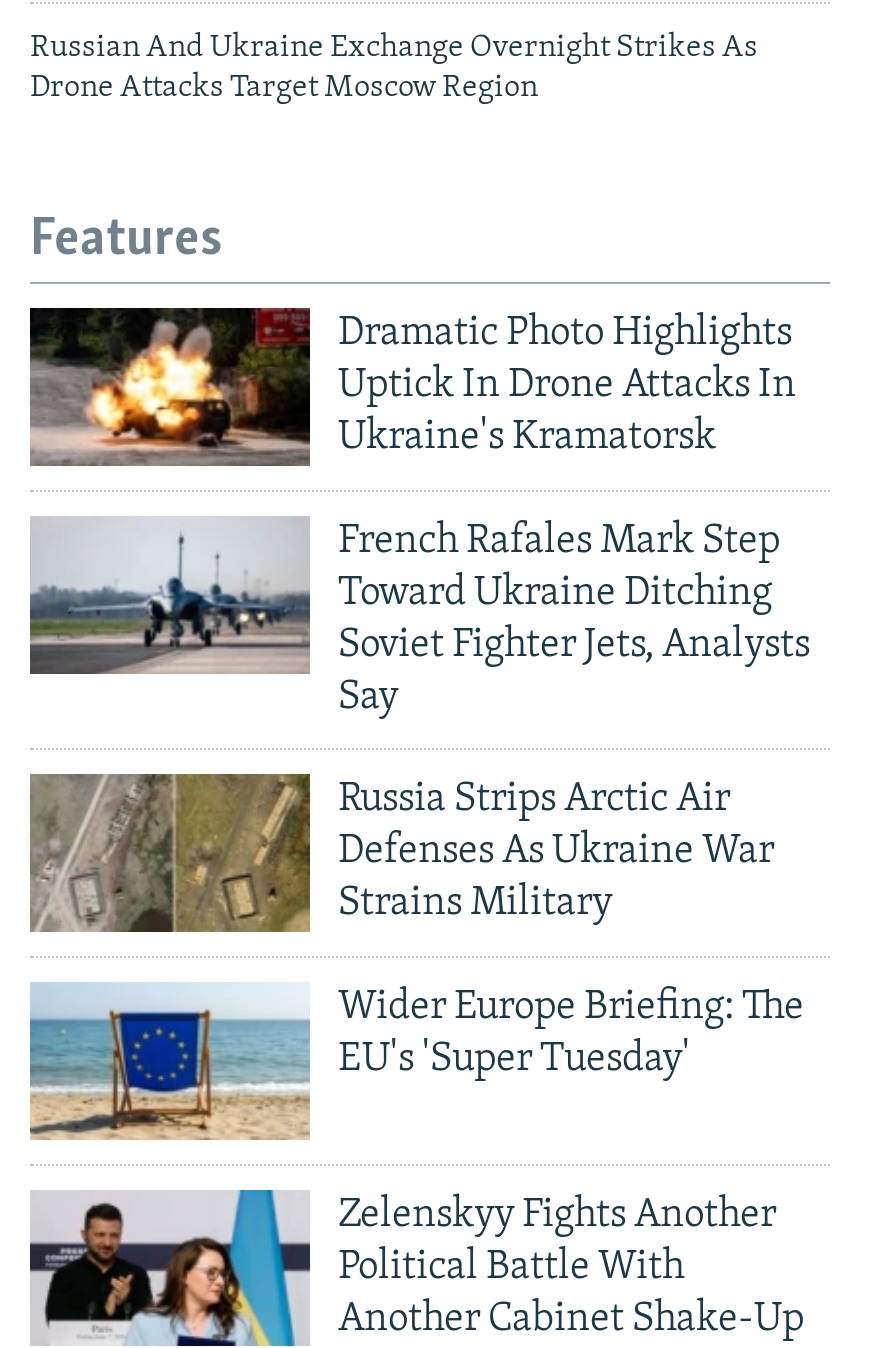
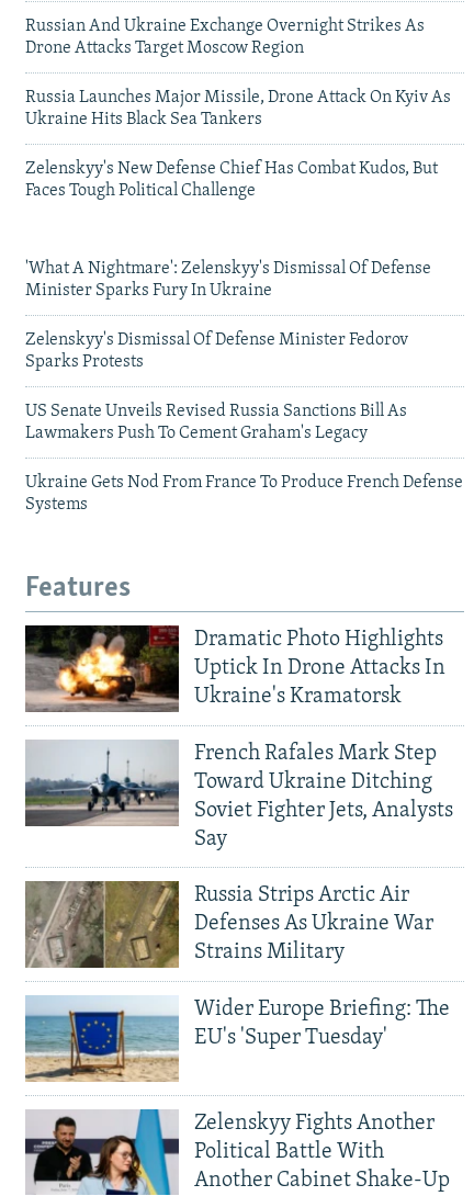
+ Russia Launches Major Missile, Drone Attack On Kyiv As
+ Ukraine Hits Black Sea Tankers
+ Zelenskyy's New Defense Chief Has Combat Kudos, But
+ Faces Tough Political Challenge

+ 'What A Nightmare': Zelenskyy's Dismissal Of Defense
+ Minister Sparks Fury In Ukraine
+ Zelenskyy's Dismissal Of Defense Minister Fedorov
+ Sparks Protests
+ US Senate Unveils Revised Russia Sanctions Bill As
+ Lawmakers Push To Cement Graham's Legacy
+ Ukraine Gets Nod From France To Produce French Defense
+ Systems
